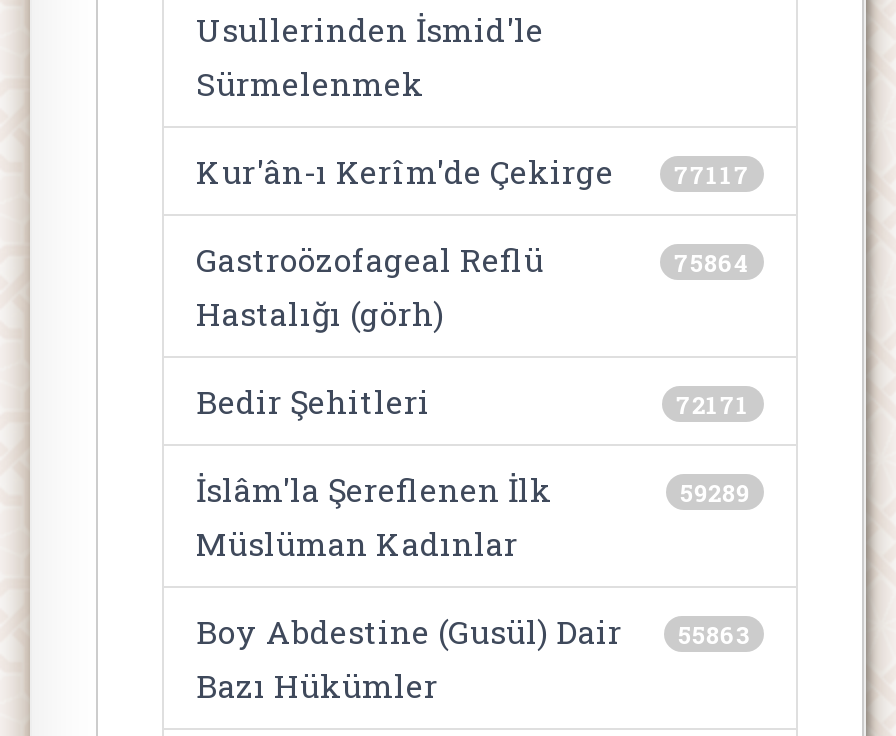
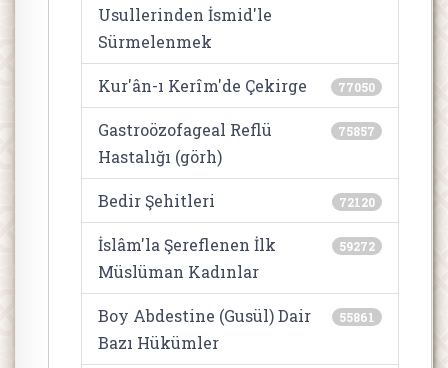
- Kur'ân-ı Kerîm'de Çekirge 77117
+ Kur'ân-ı Kerîm'de Çekirge 77050

- 75864
+ 75857

- 72171
+ 72120

- 59289
+ 59272

- Boy Abdestine (Gusül) Dair 55863
+ Boy Abdestine (Gusül) Dair 55861
